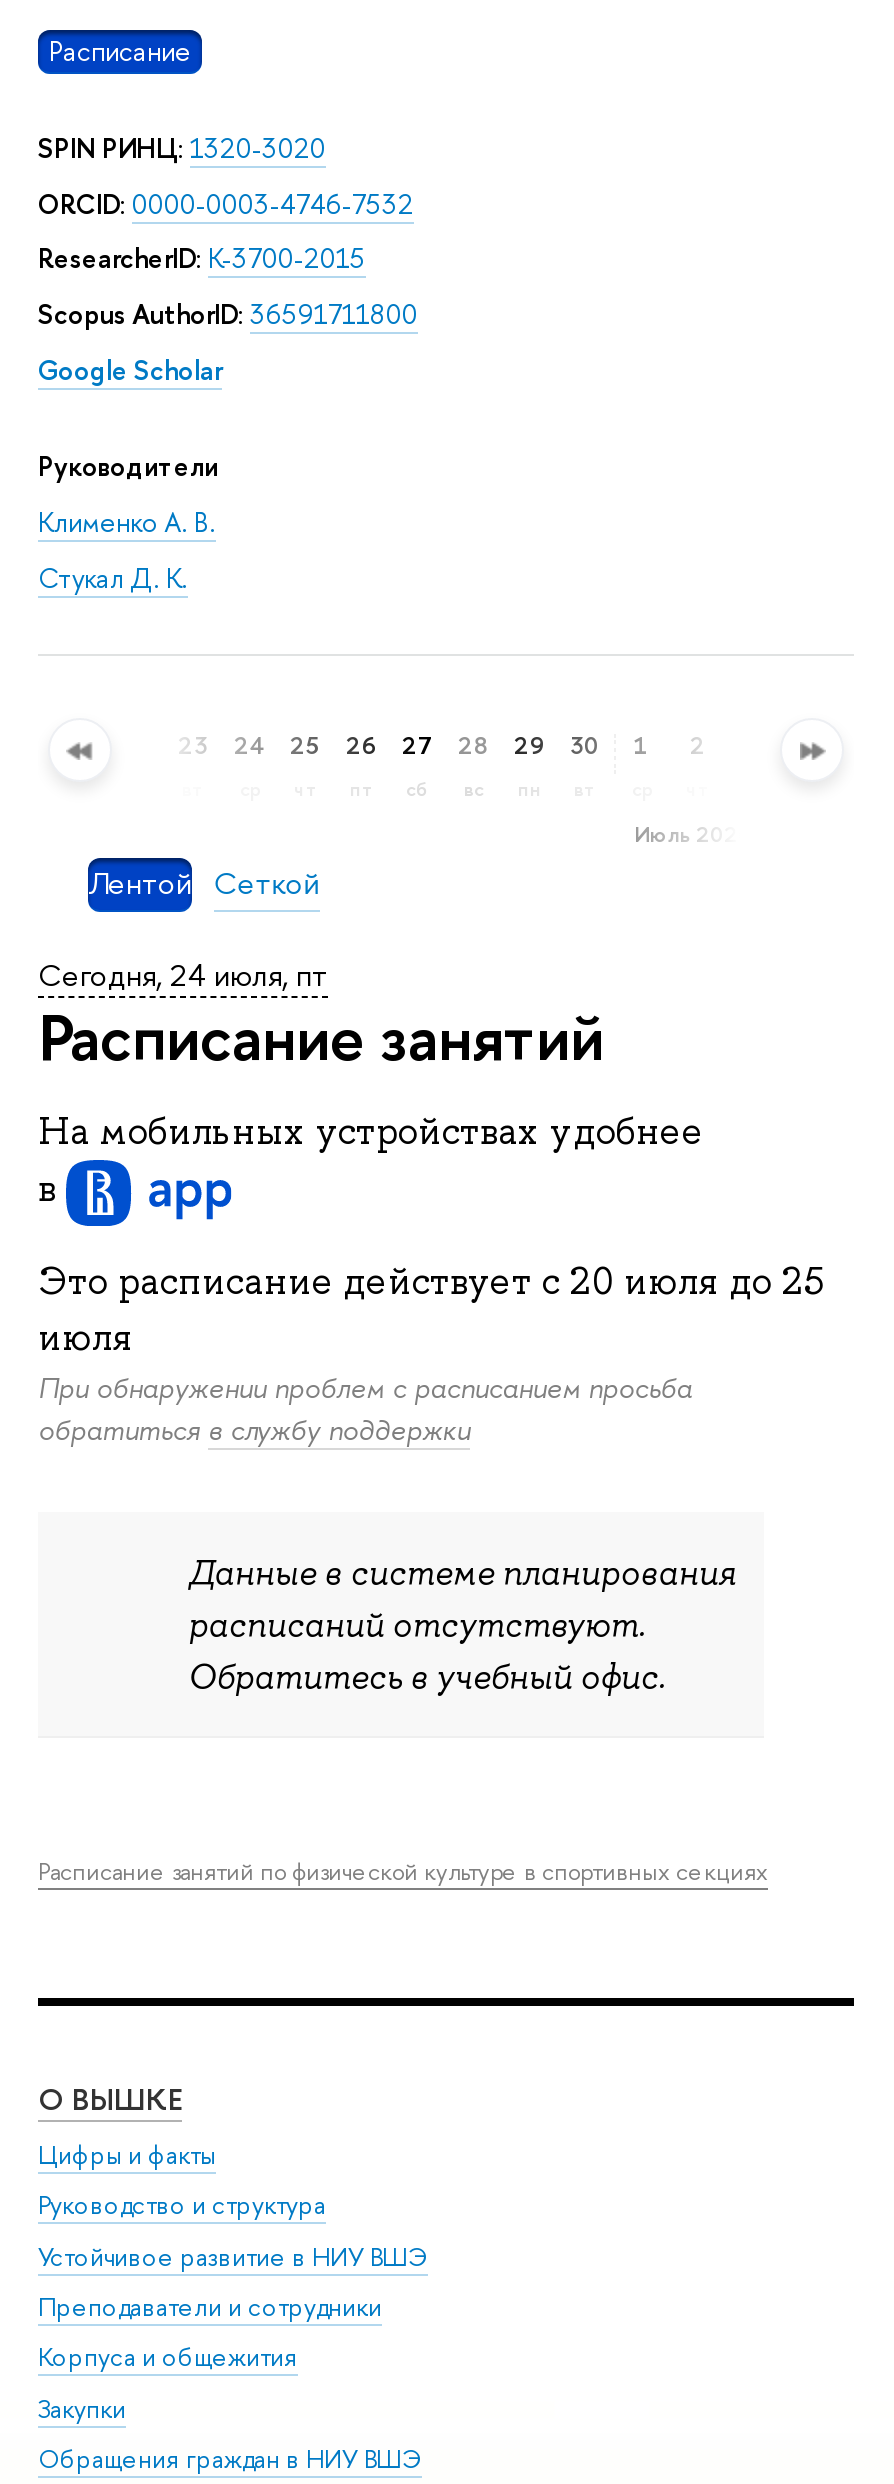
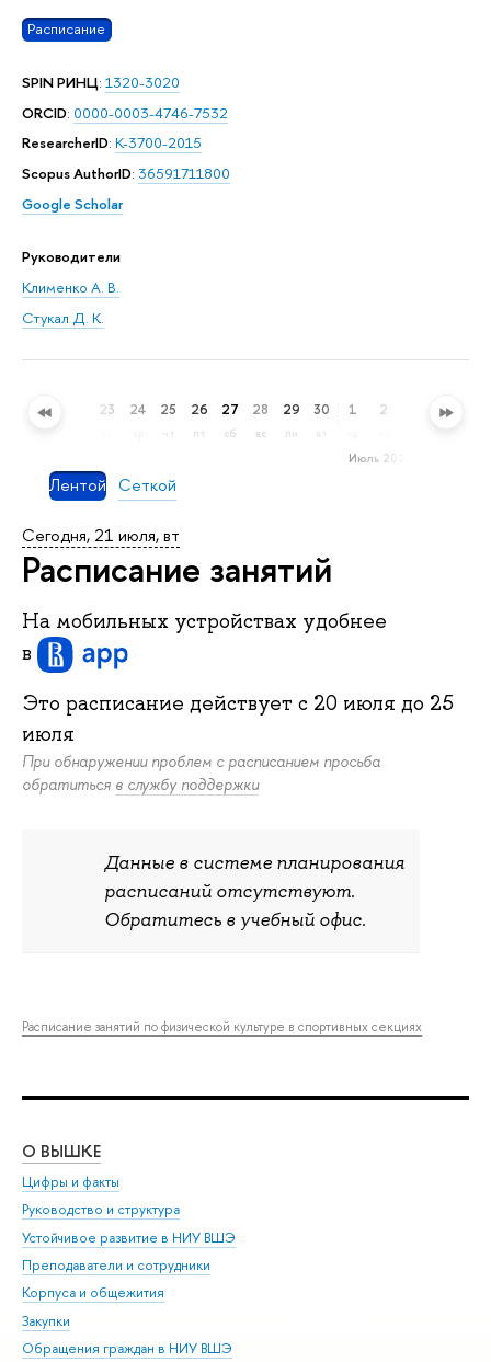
- Сегодня, 24 июля, пт
+ Сегодня, 21 июля, вт
